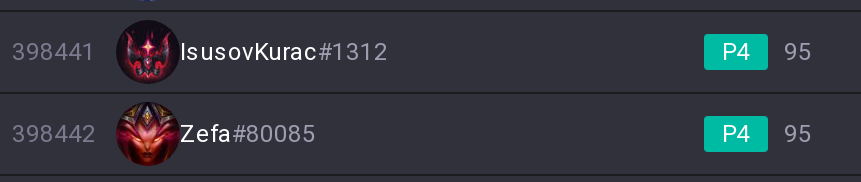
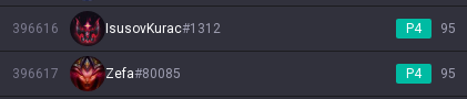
- 398441
+ 396616

- 398442
+ 396617
